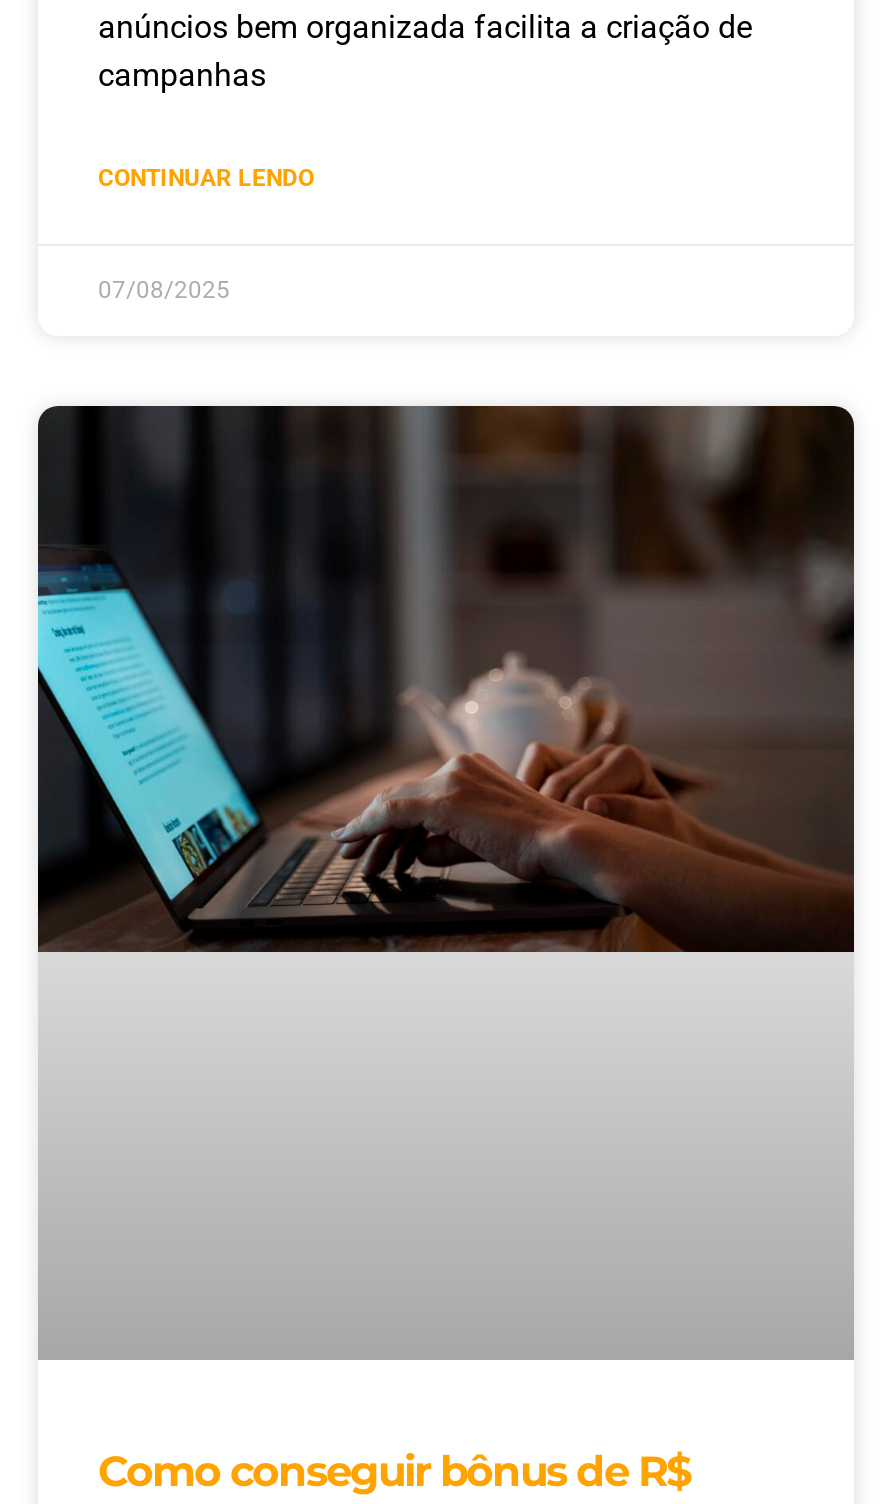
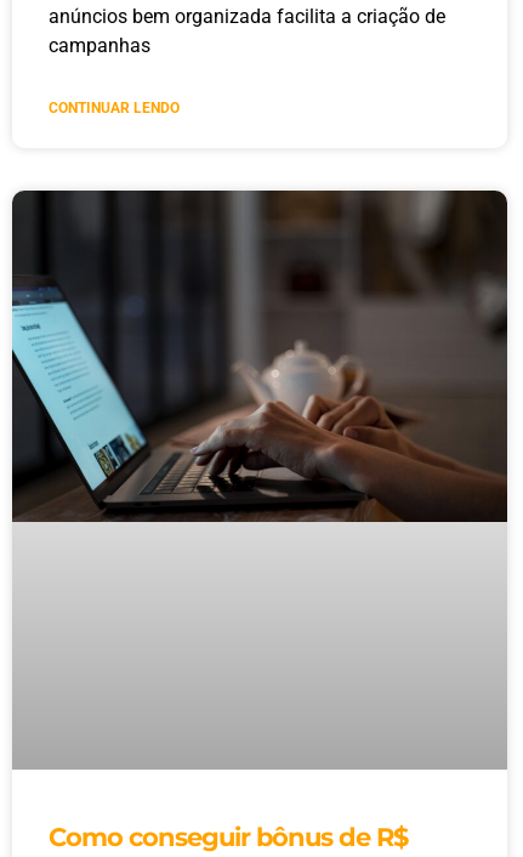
- 07/08/2025

moved up: [image]
